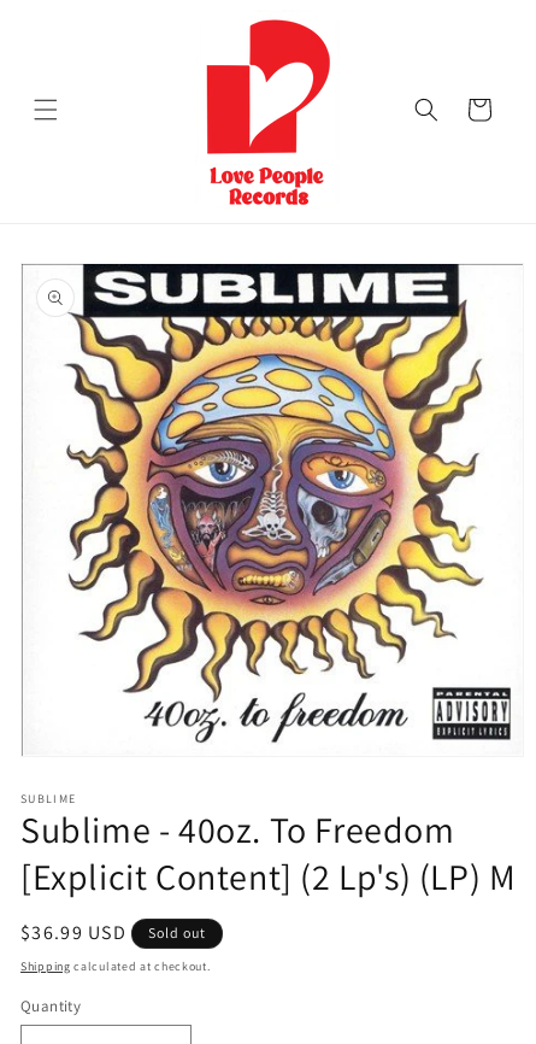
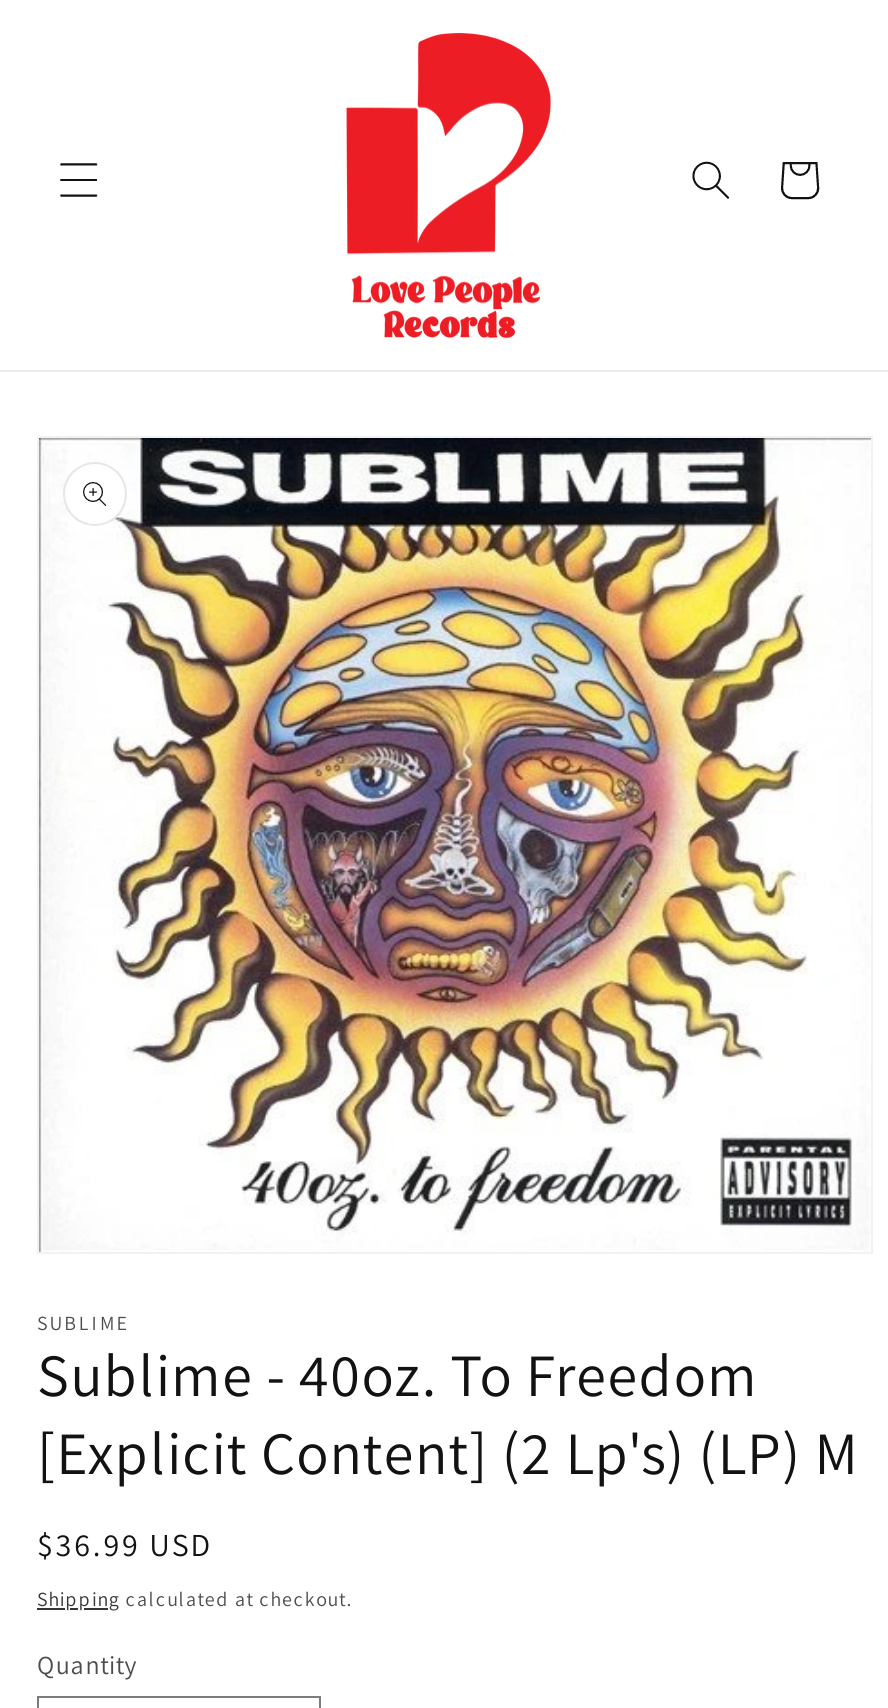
- Sold out
